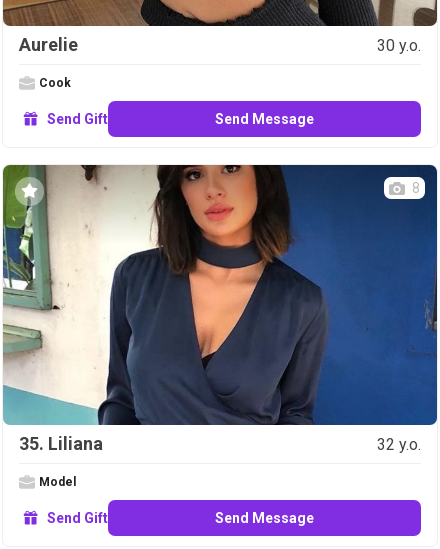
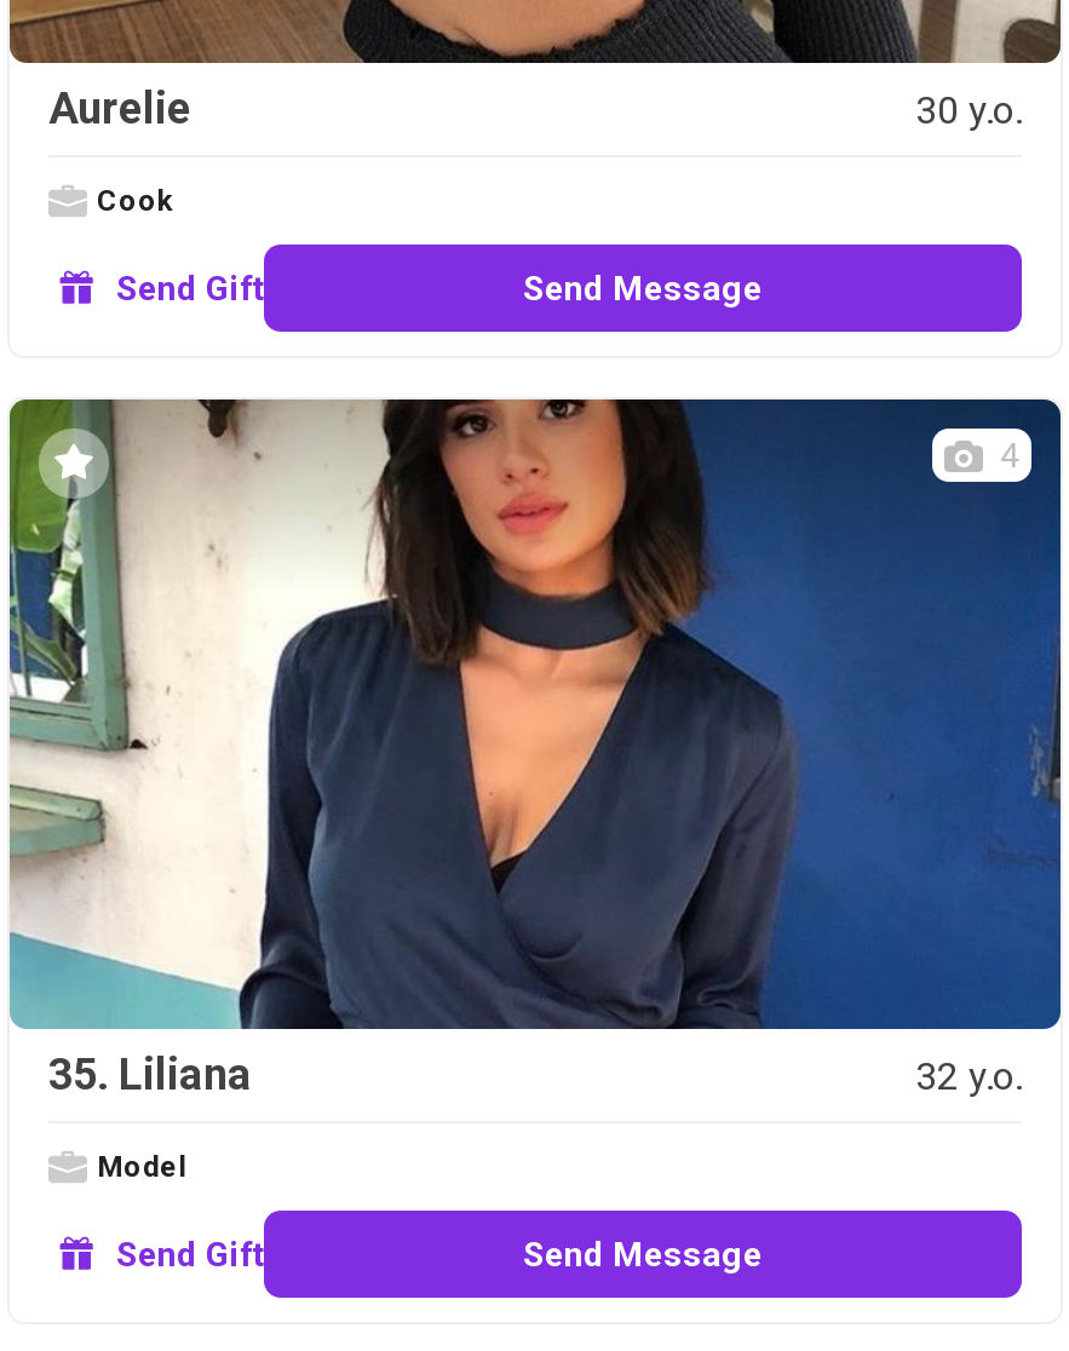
- 8
+ 4
